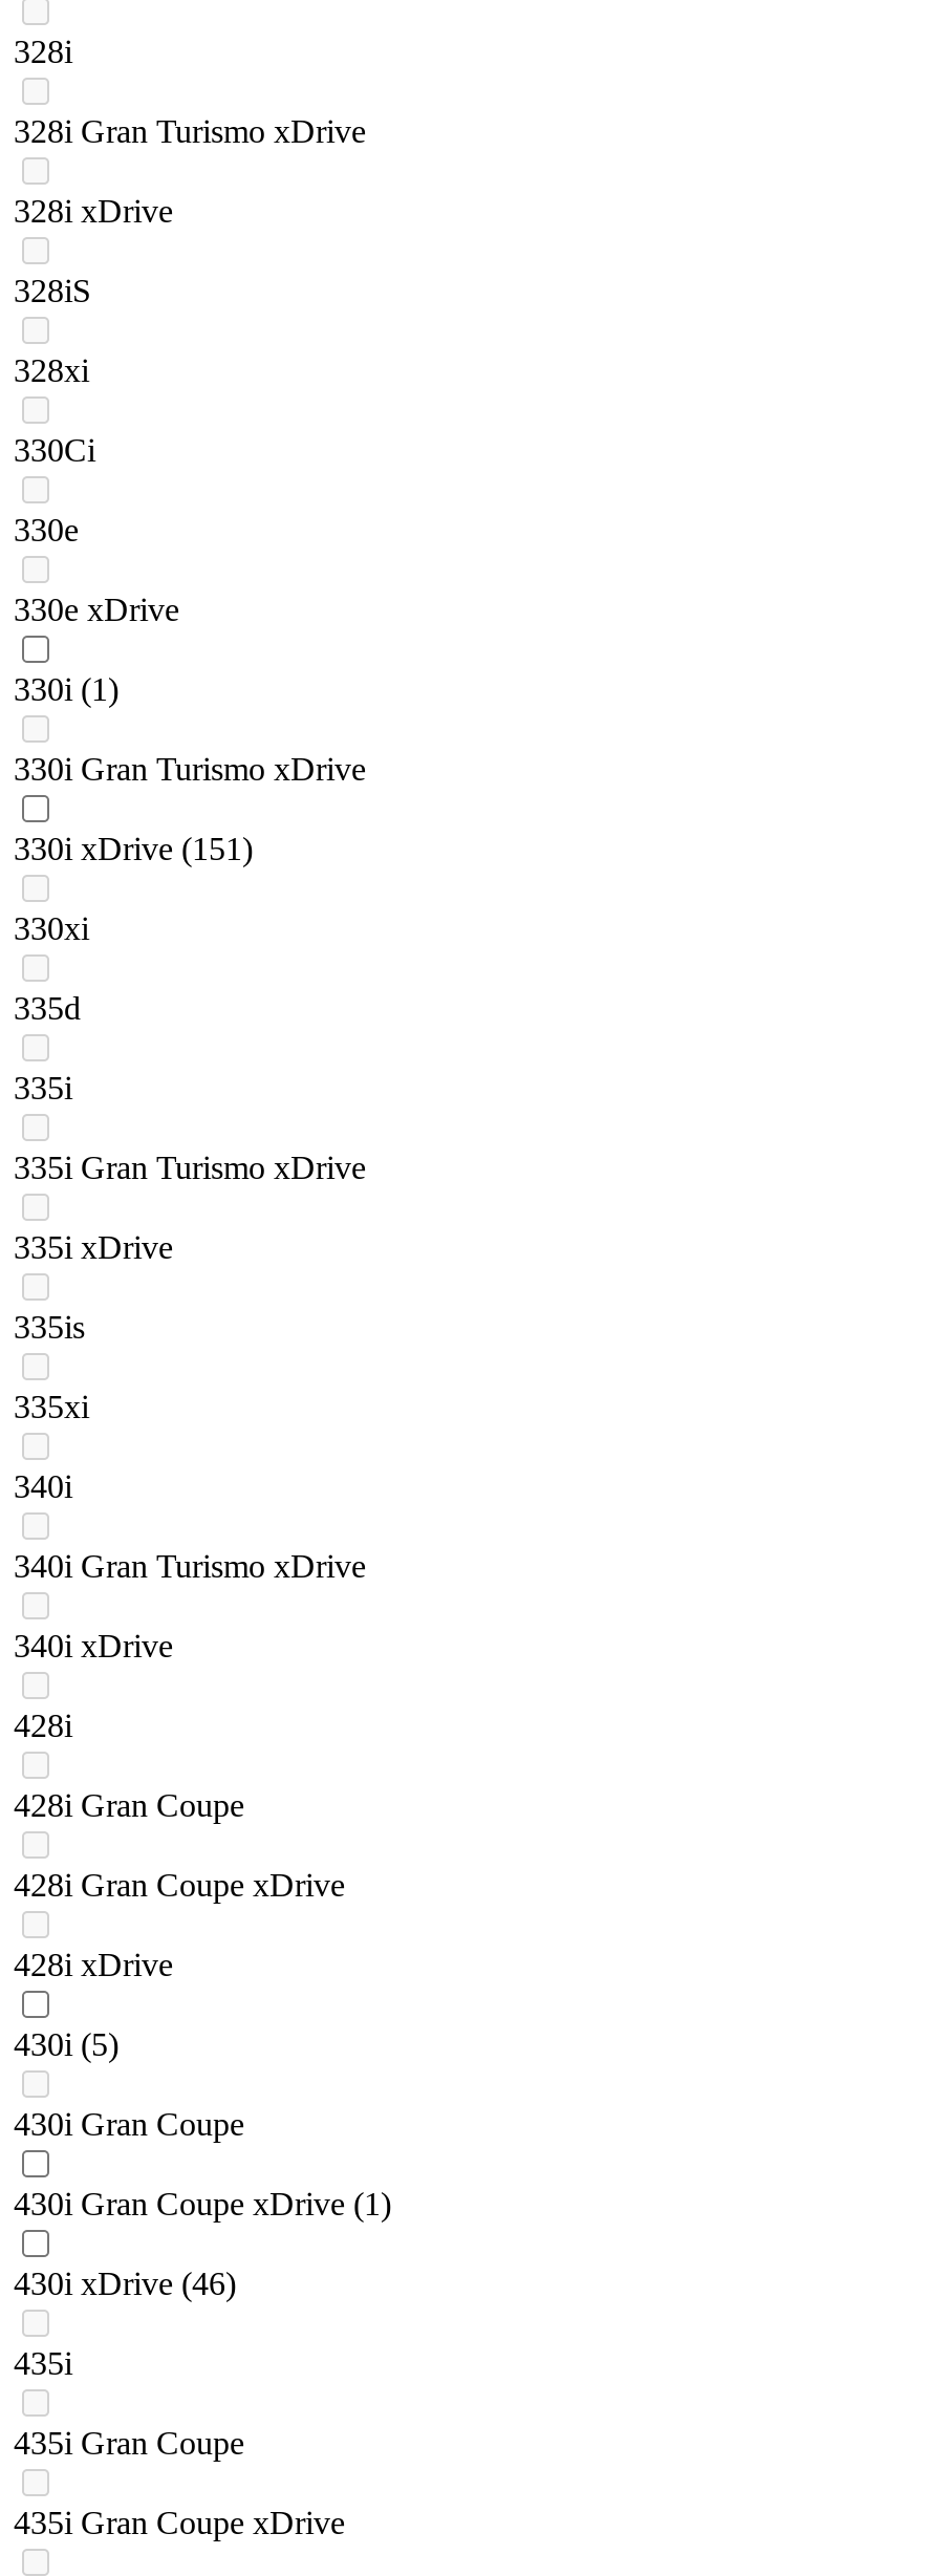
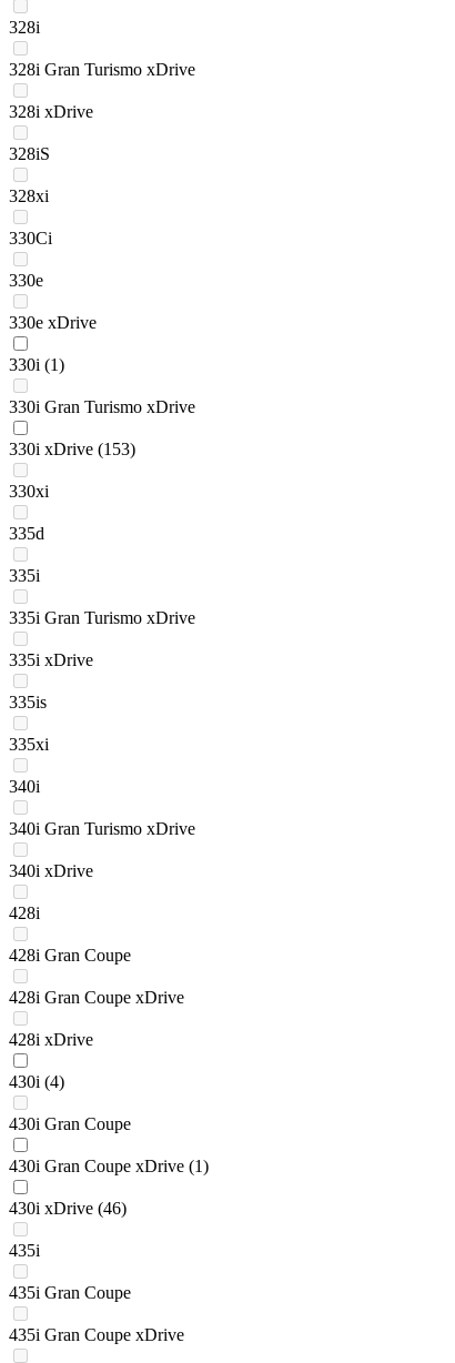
- 330i xDrive (151)
+ 330i xDrive (153)

- 430i (5)
+ 430i (4)
